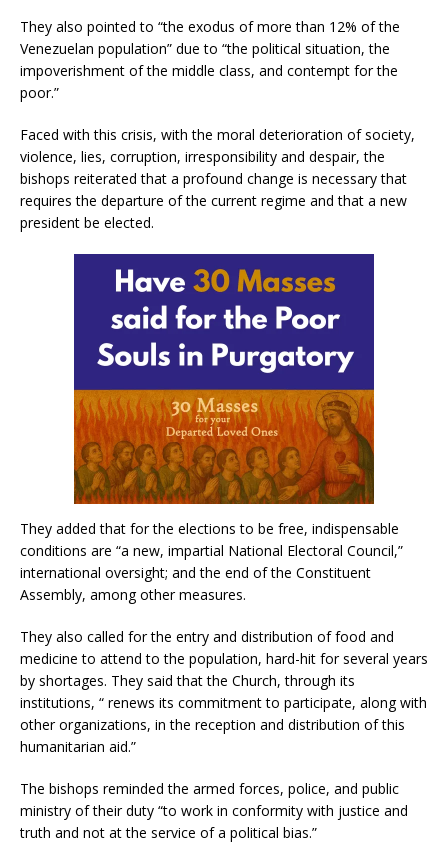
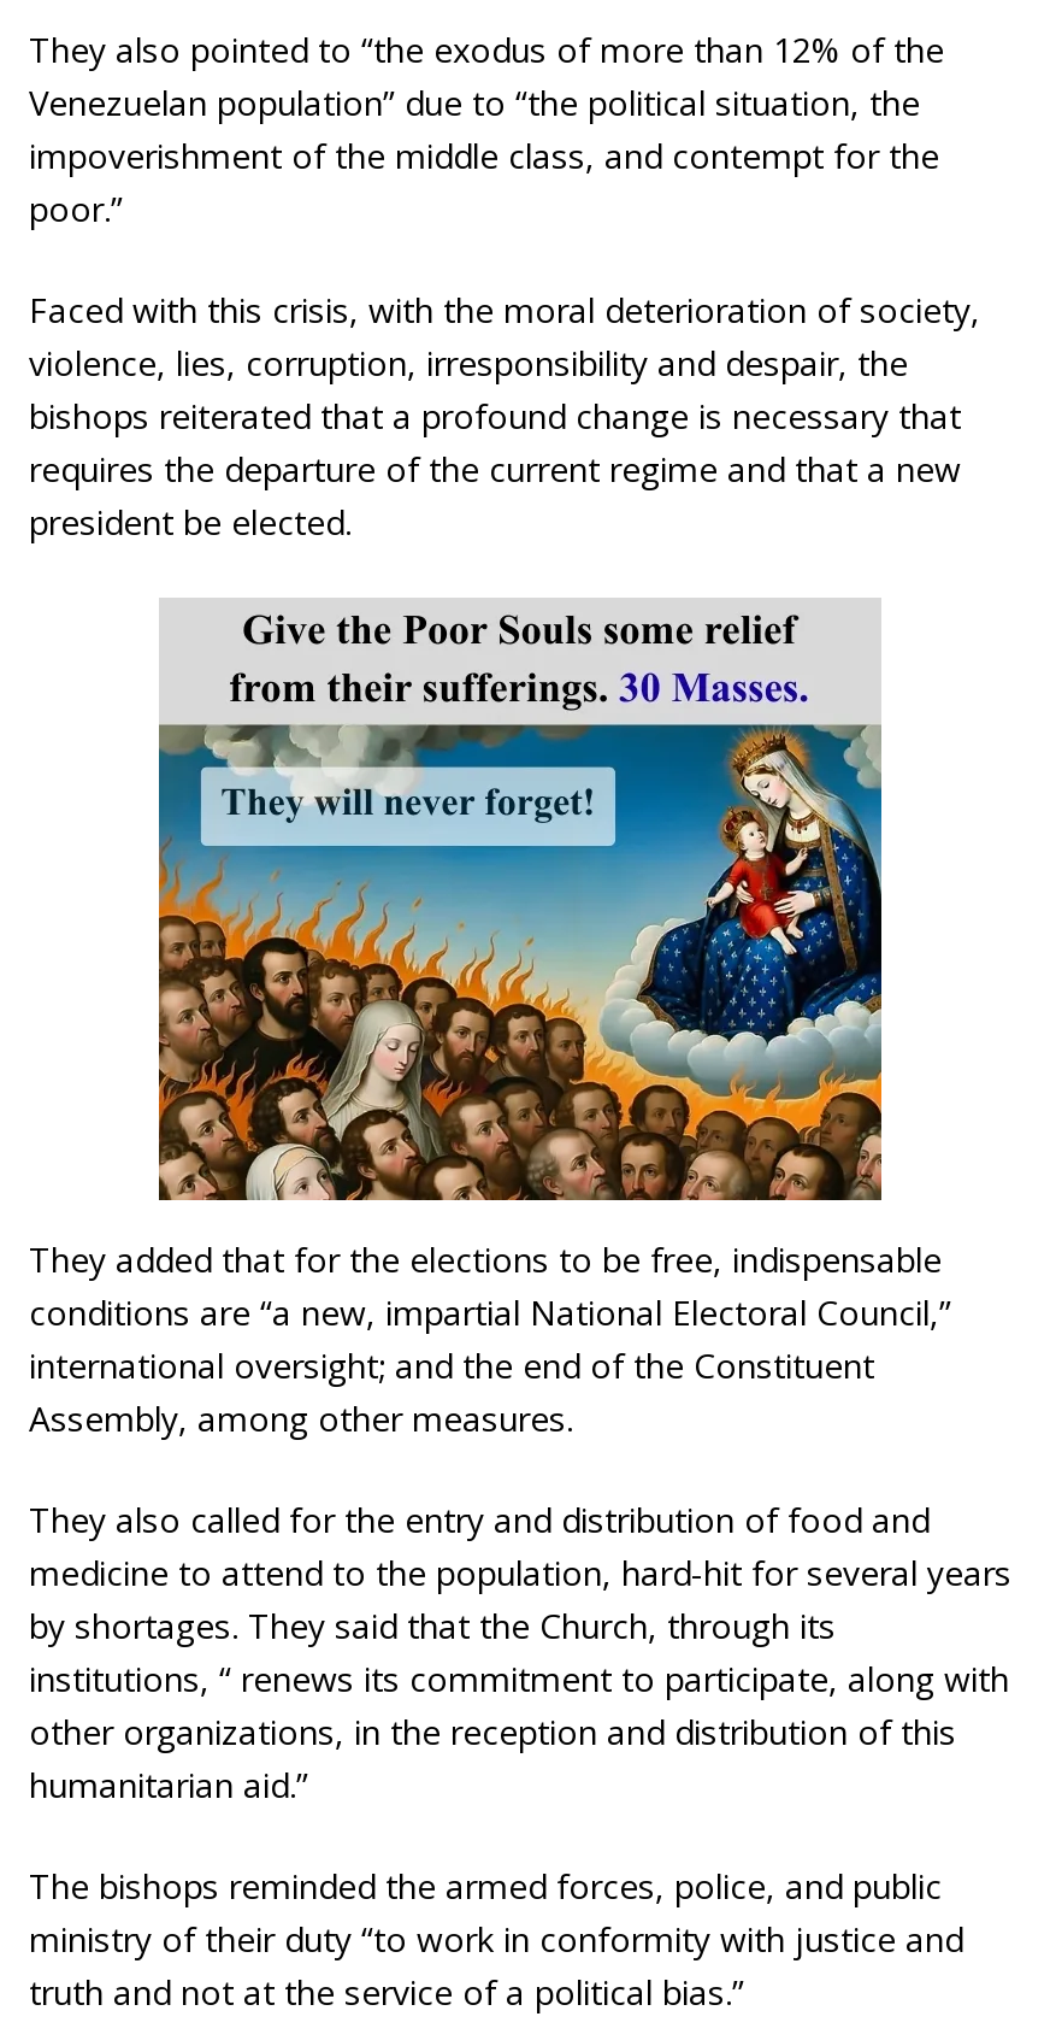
- [image]
+ [image]
